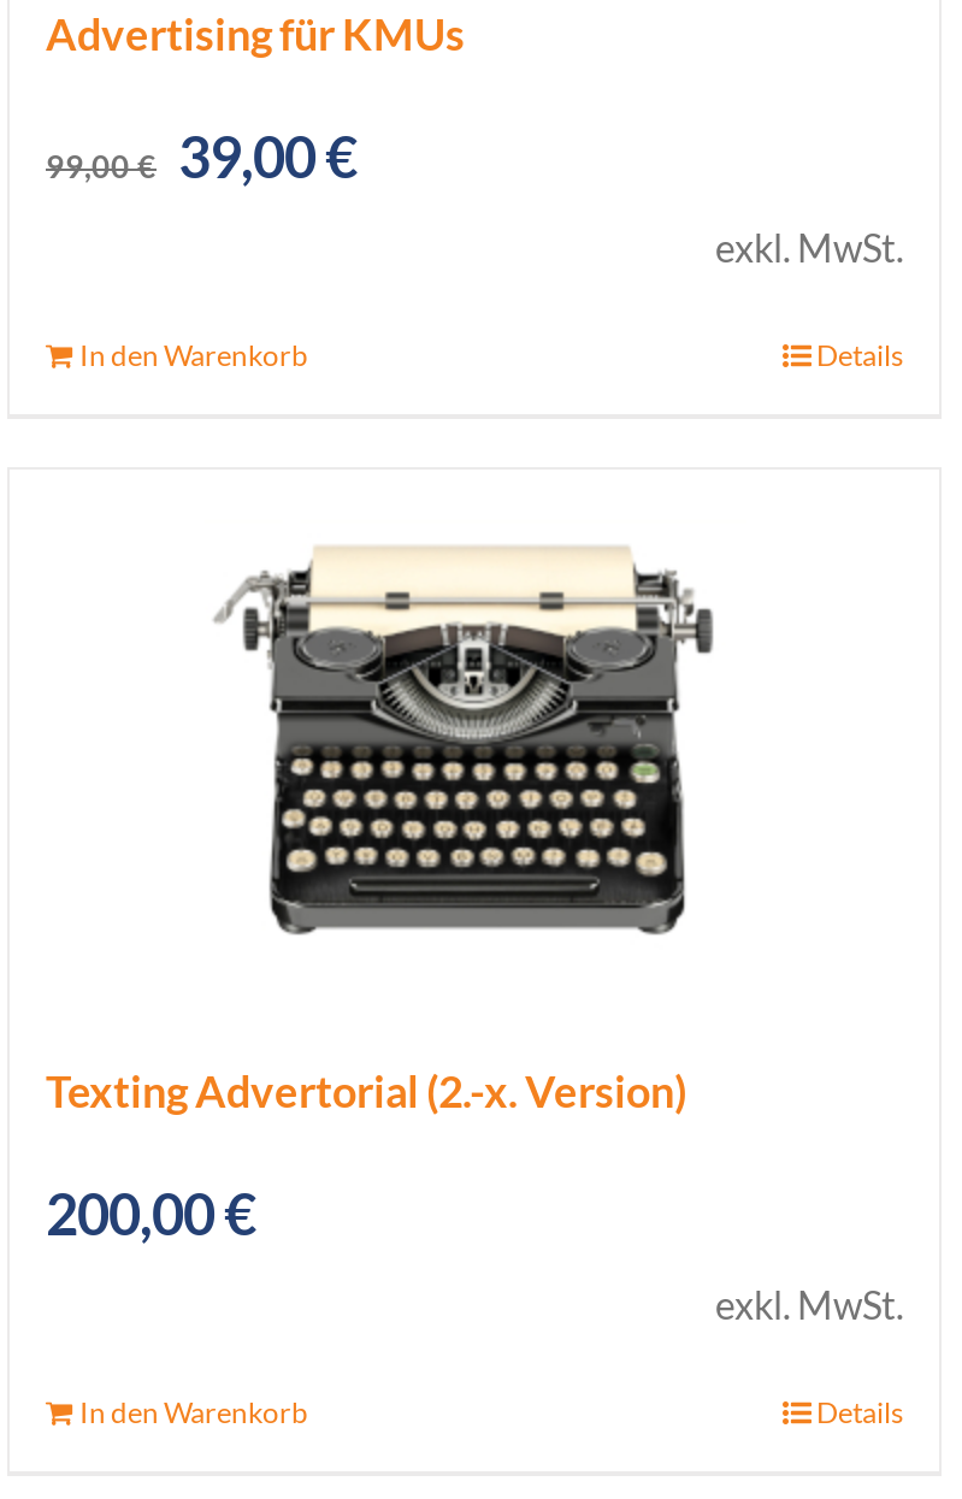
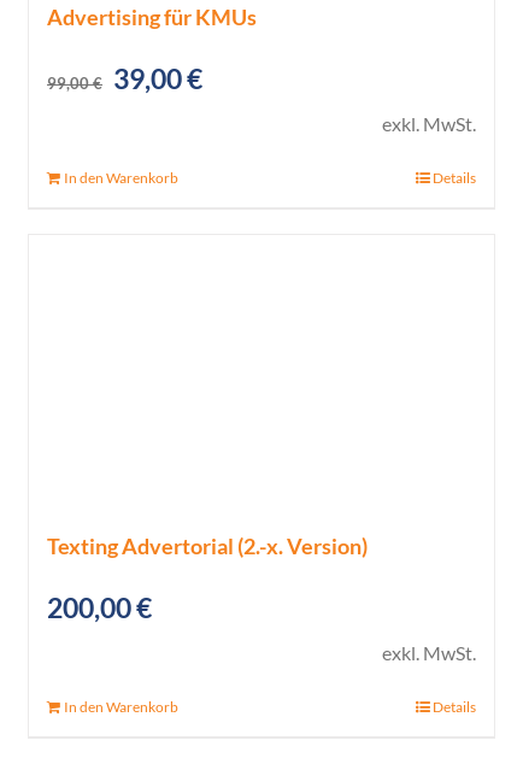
- [image]
